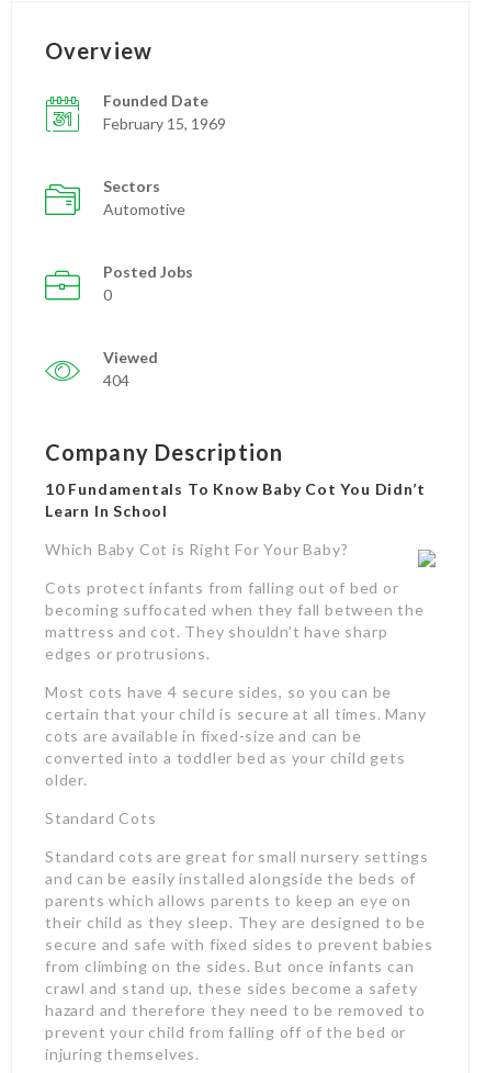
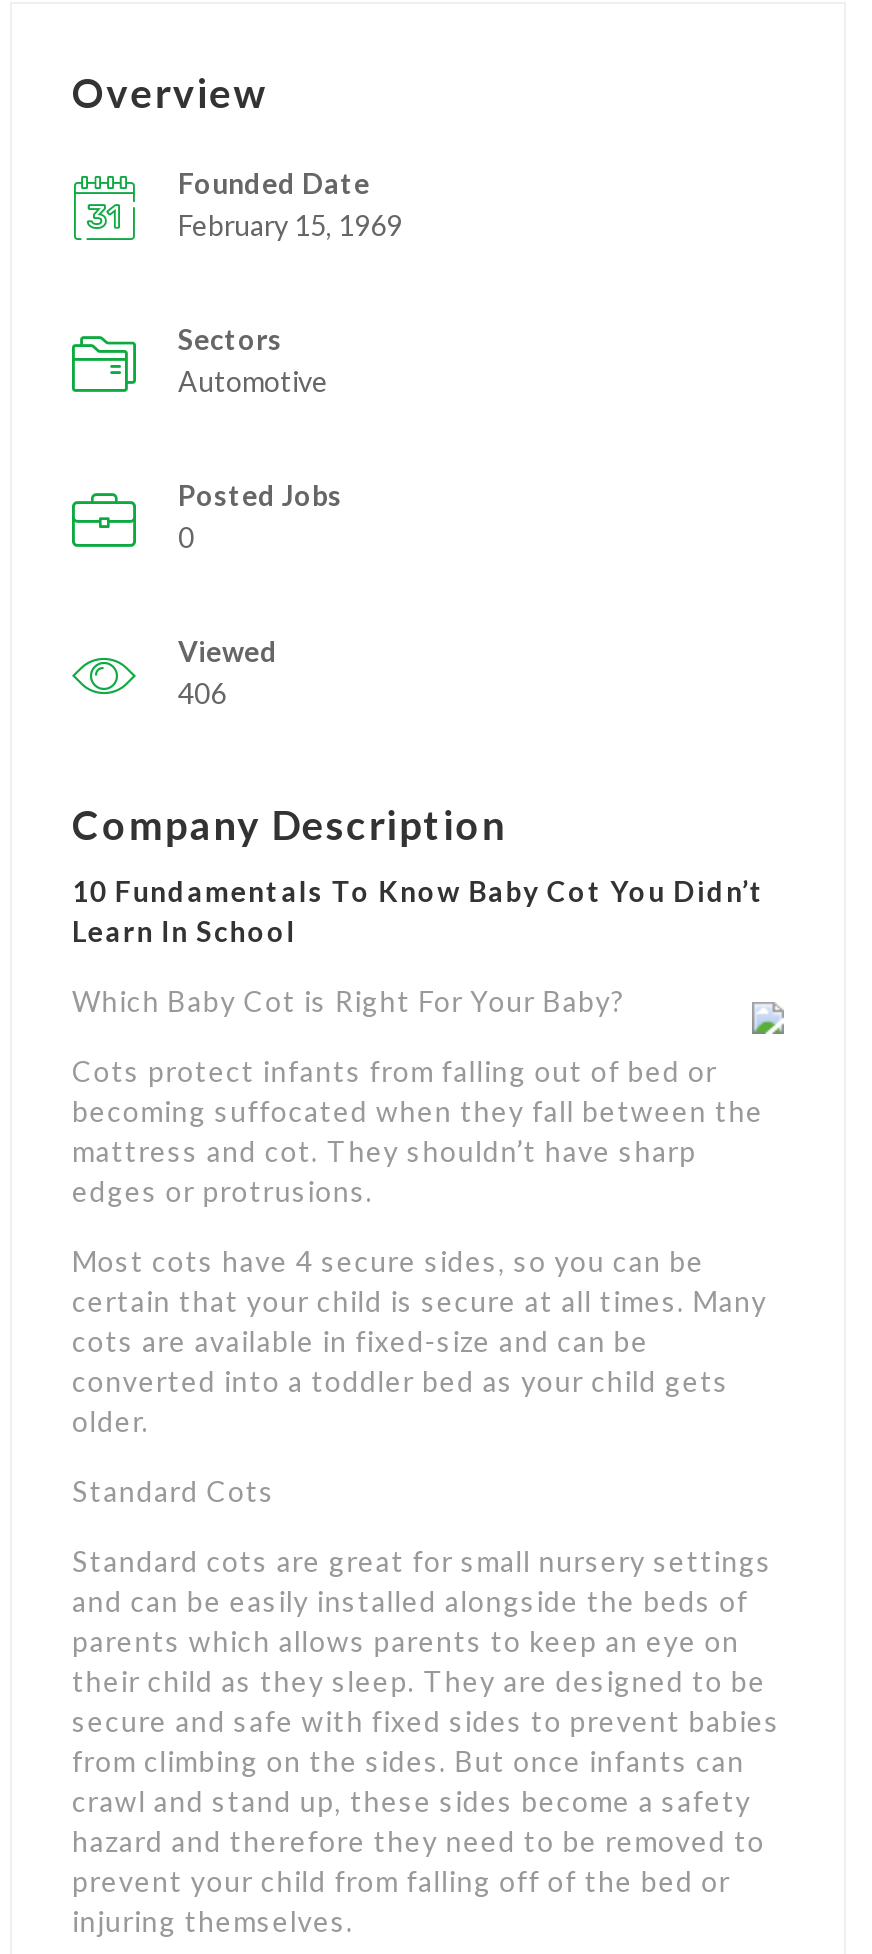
- 404
+ 406
